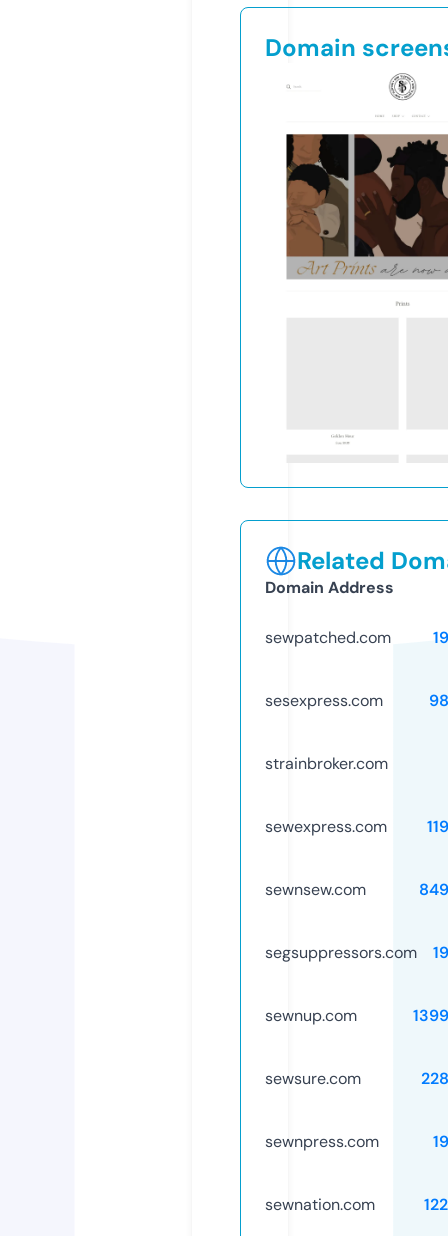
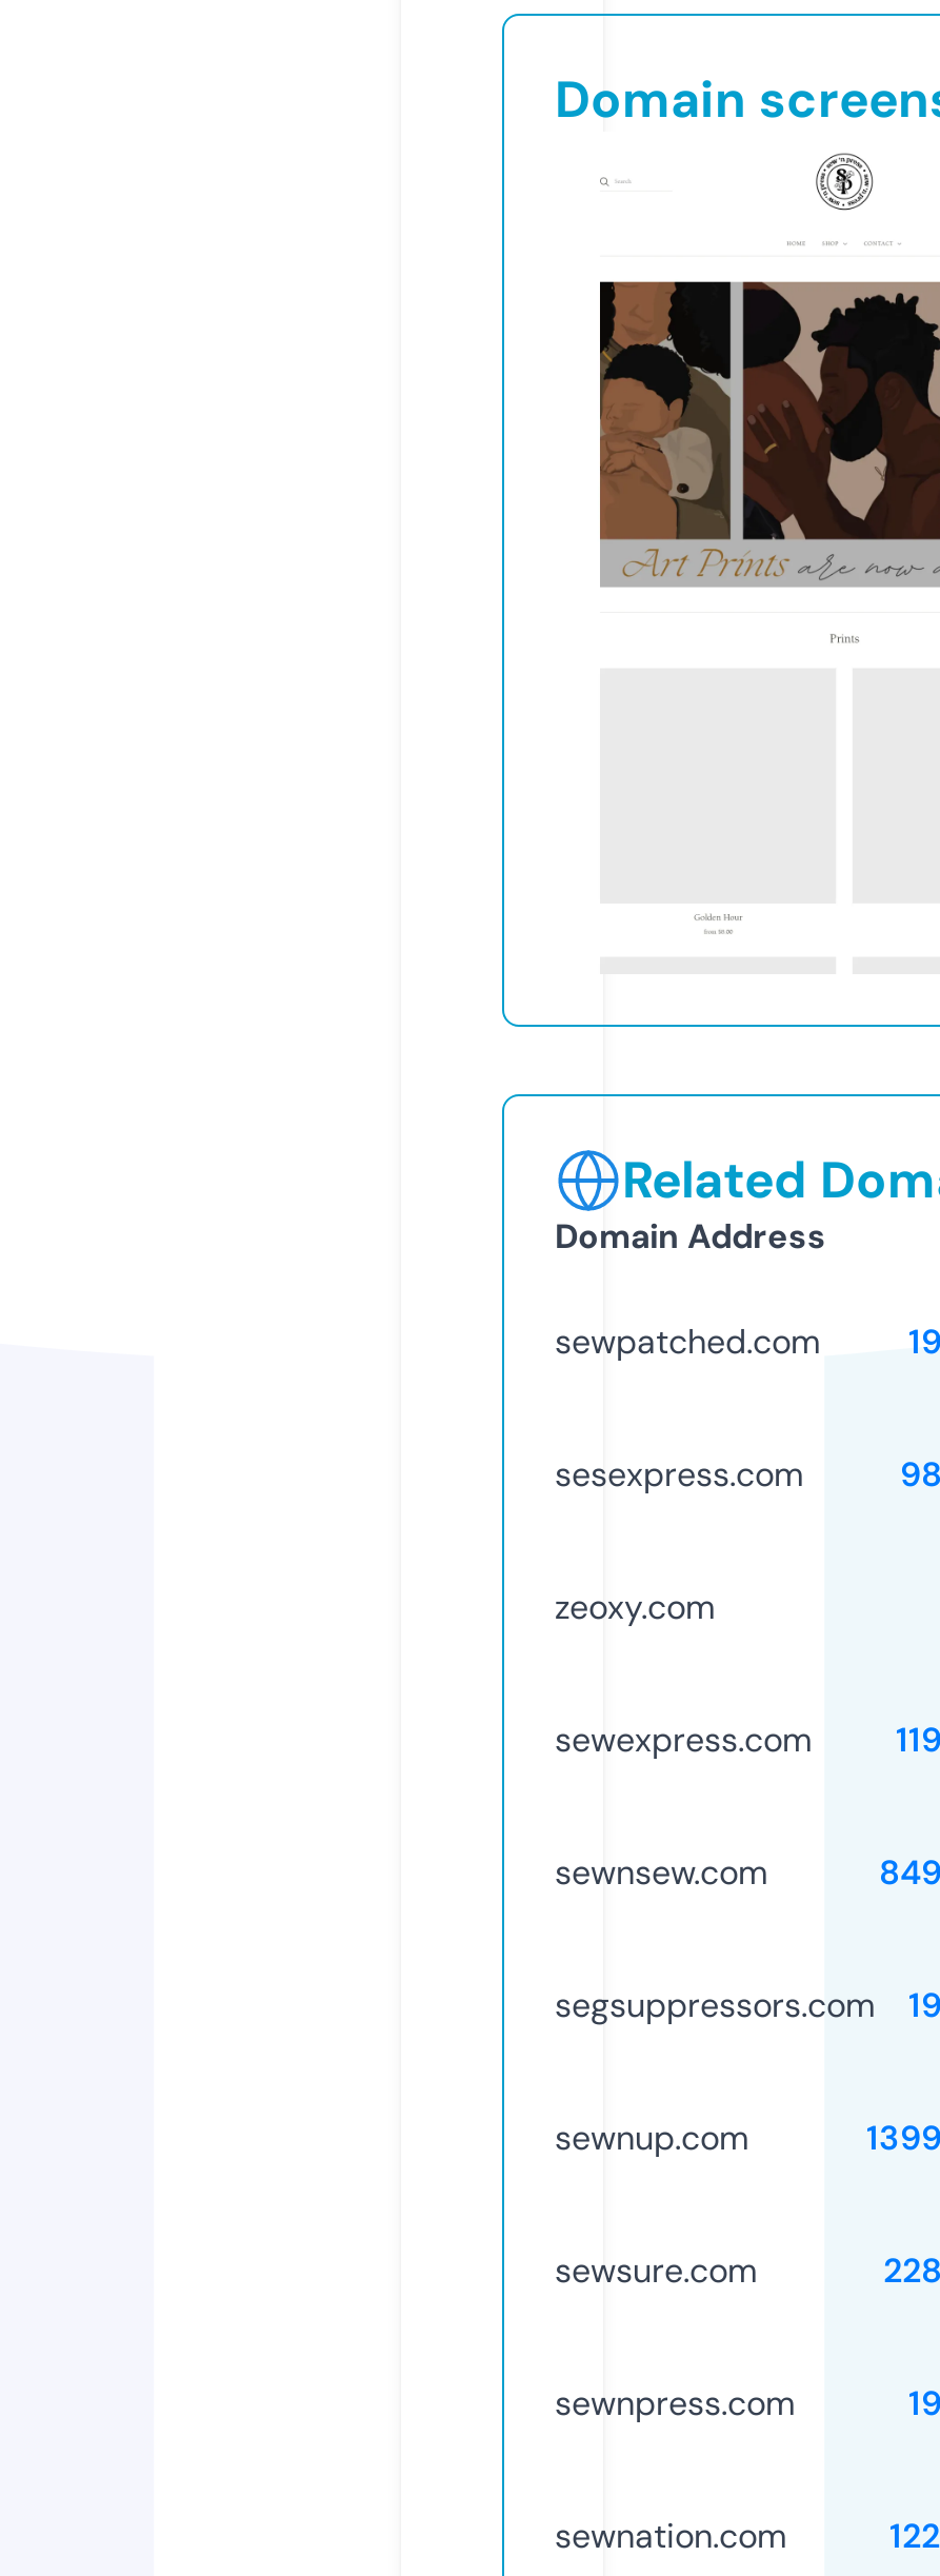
- strainbroker.com
+ zeoxy.com
